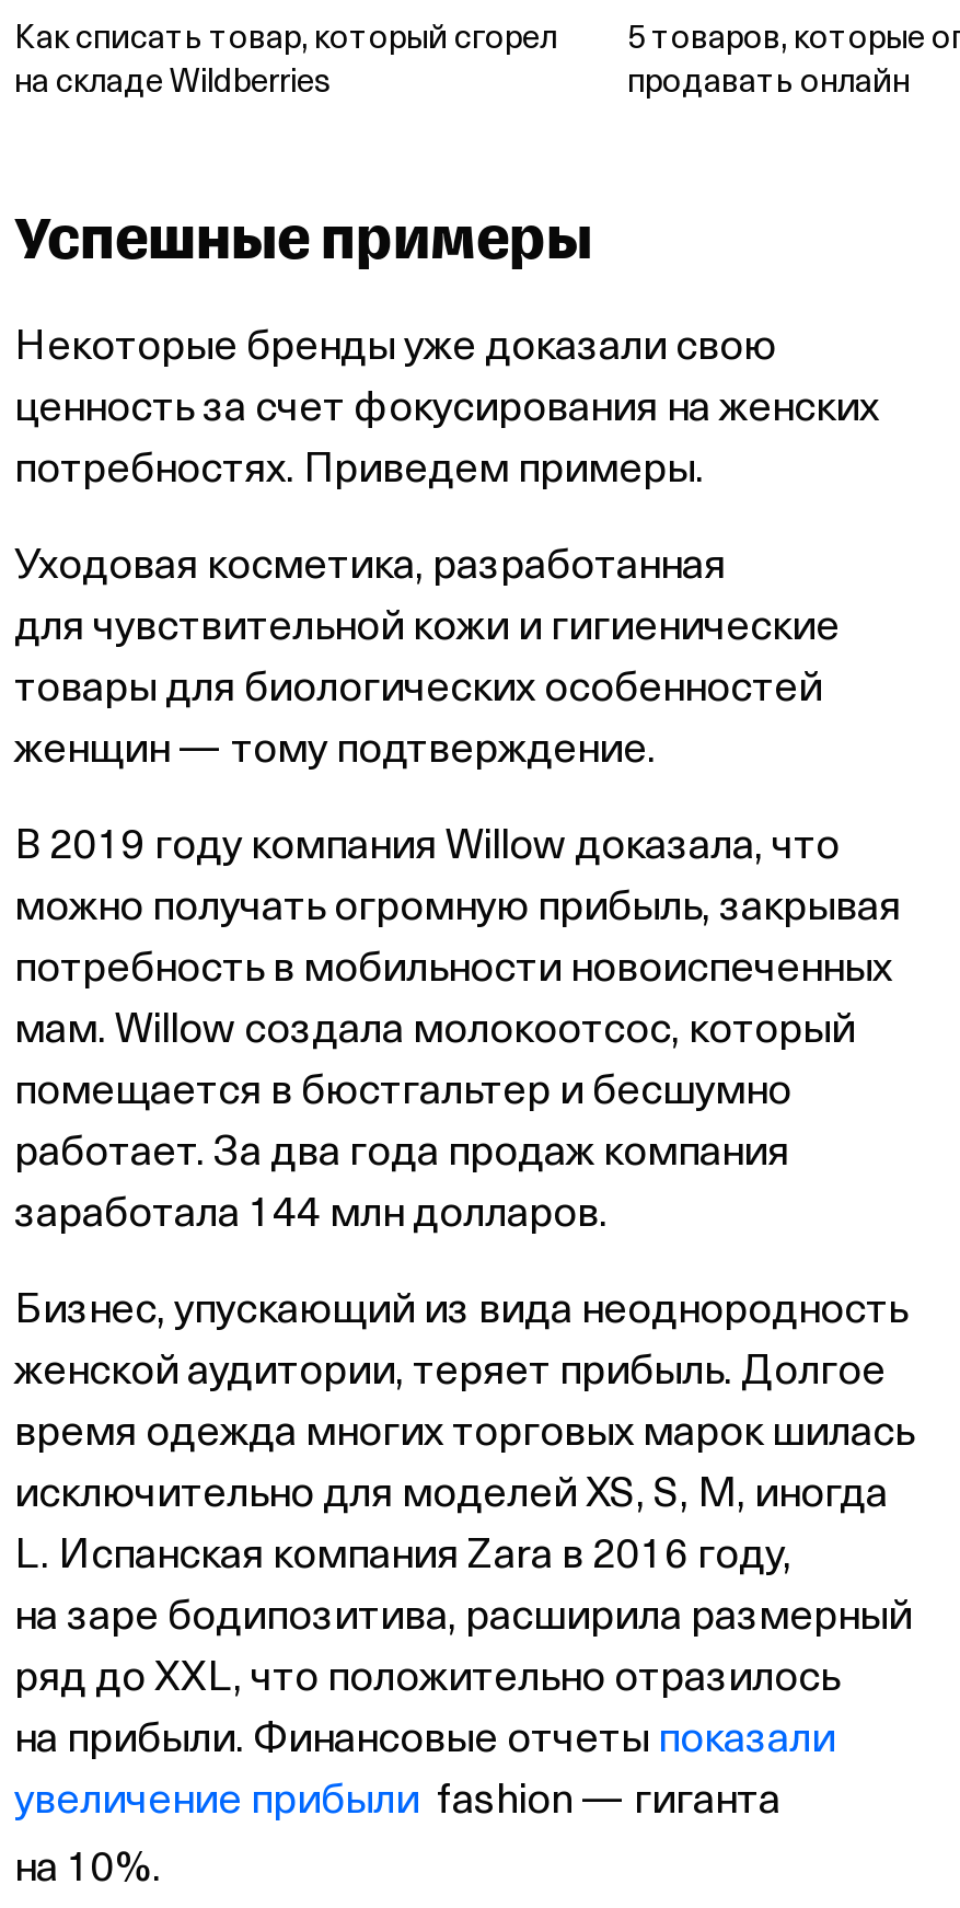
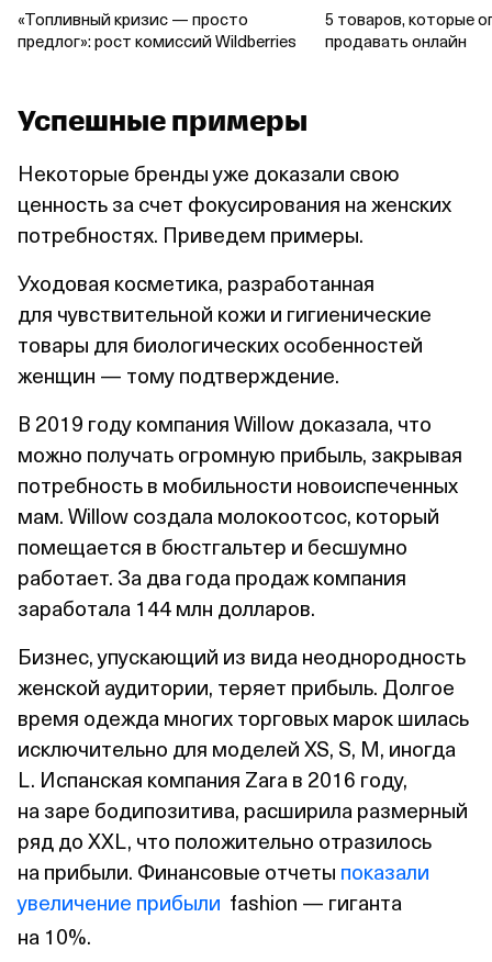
- Как списать товар, который сгорел
- на складе Wildberries
+ «Топливный кризис — просто
+ предлог»: рост комиссий Wildberries
